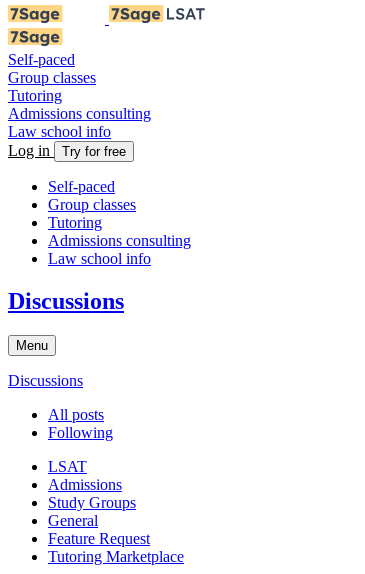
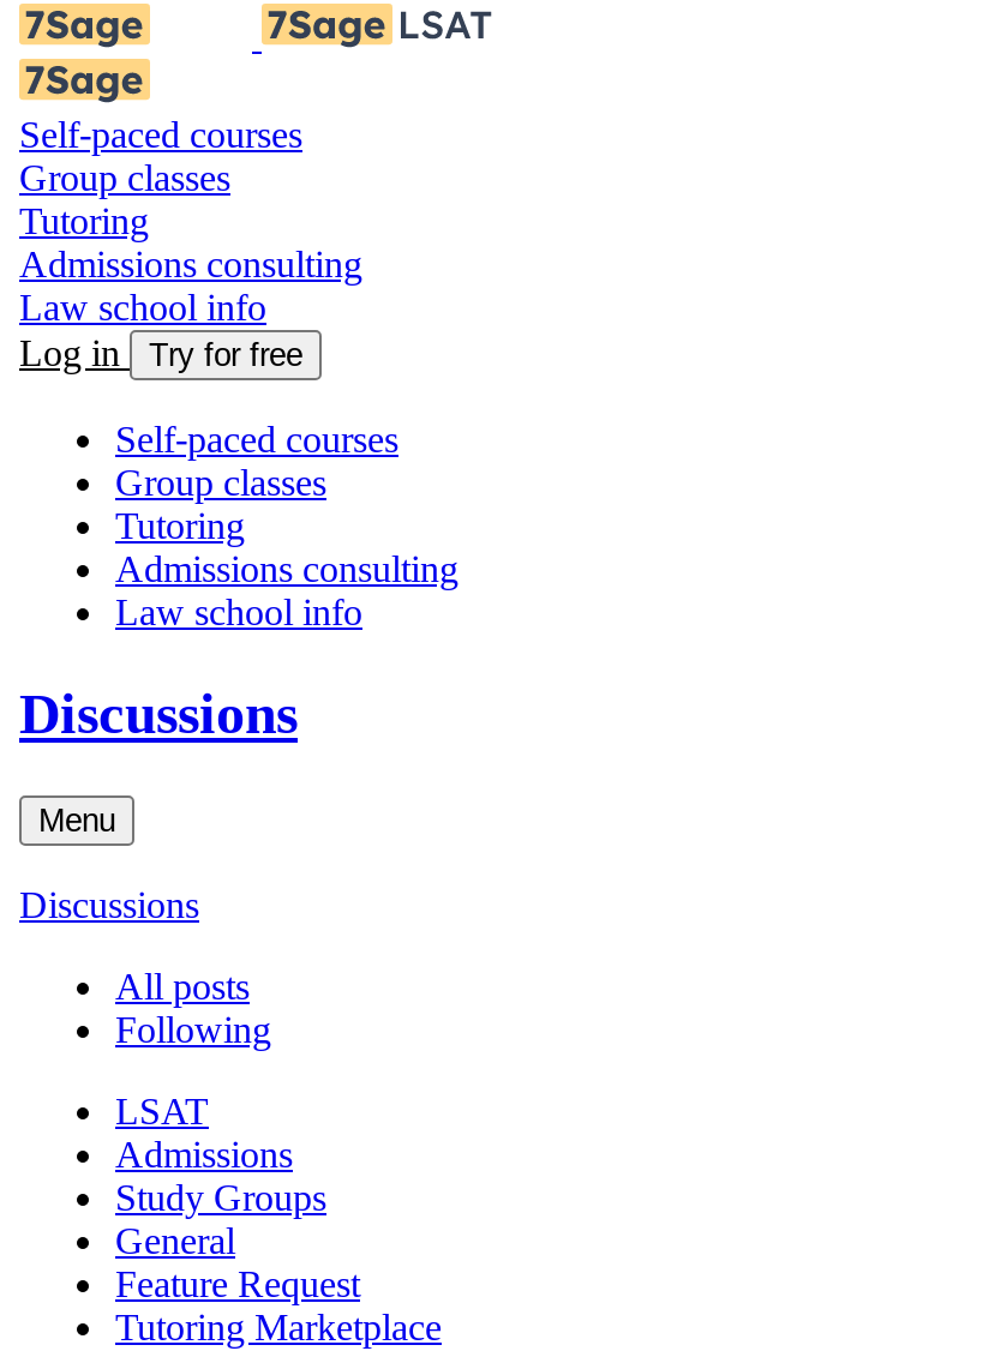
- Self-paced
+ Self-paced courses

- Self-paced
+ Self-paced courses
